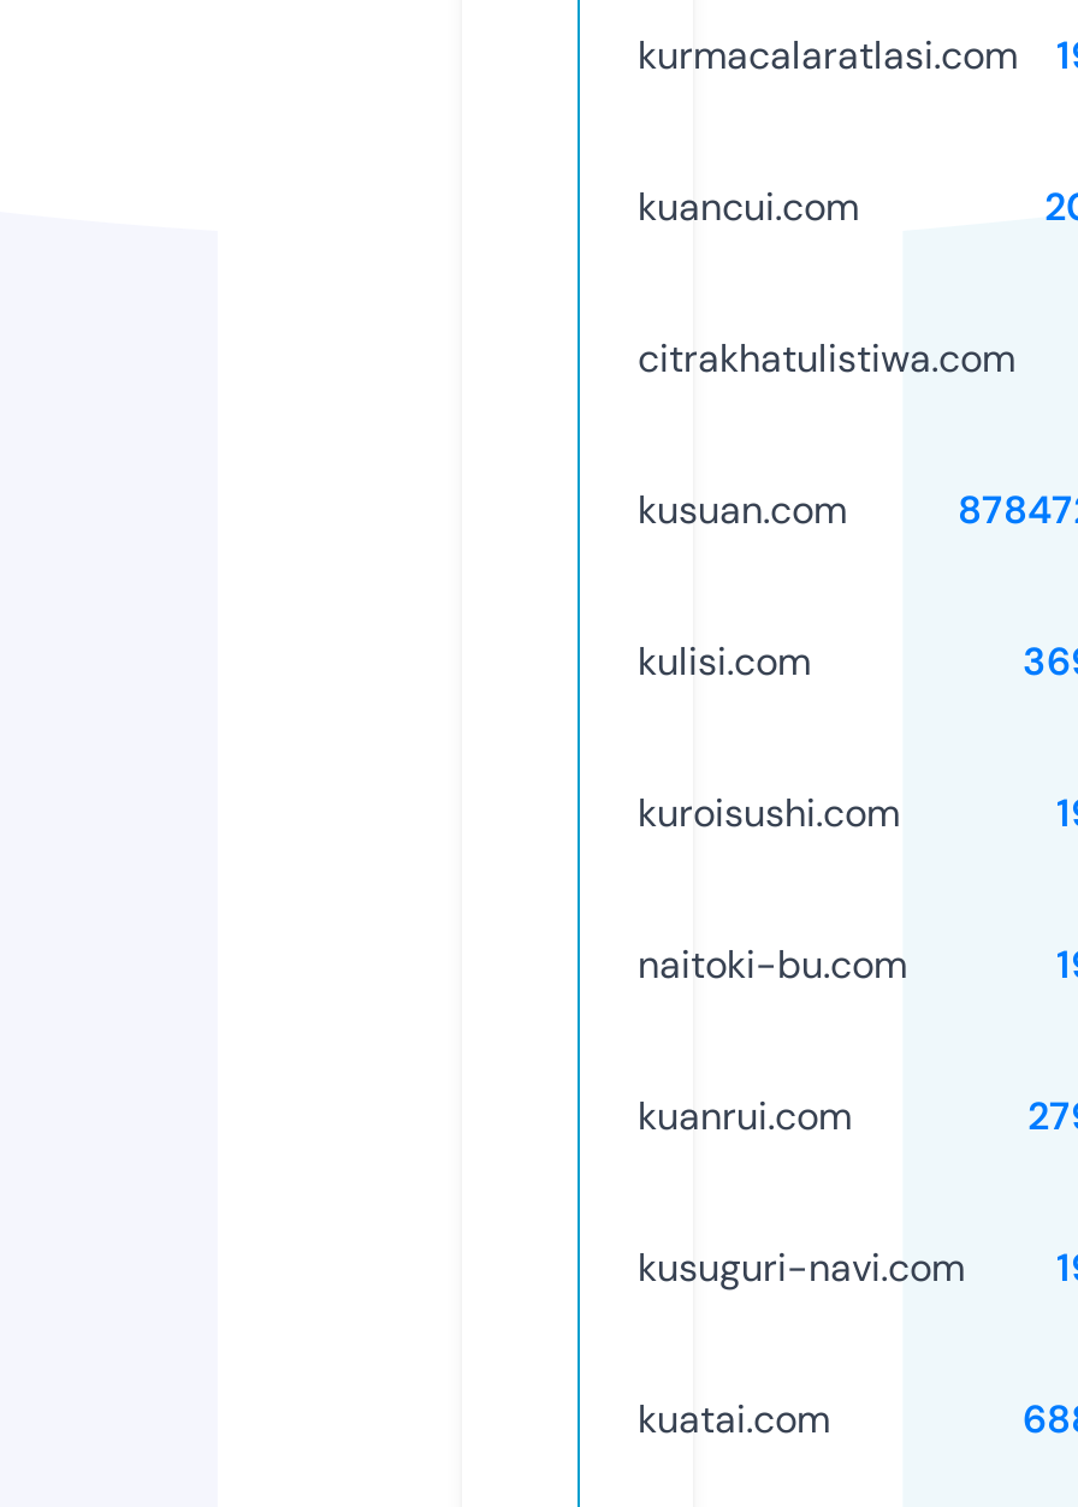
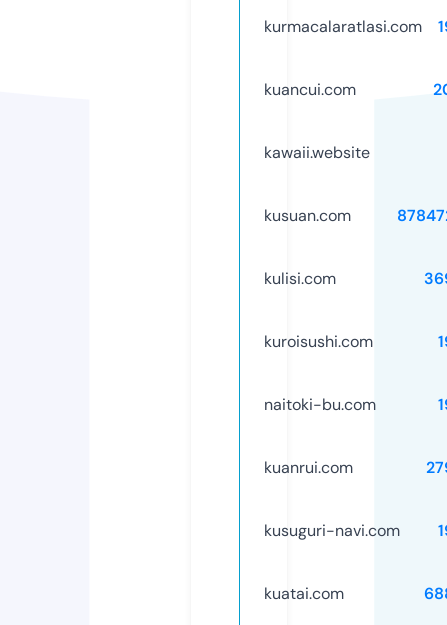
- citrakhatulistiwa.com
+ kawaii.website
